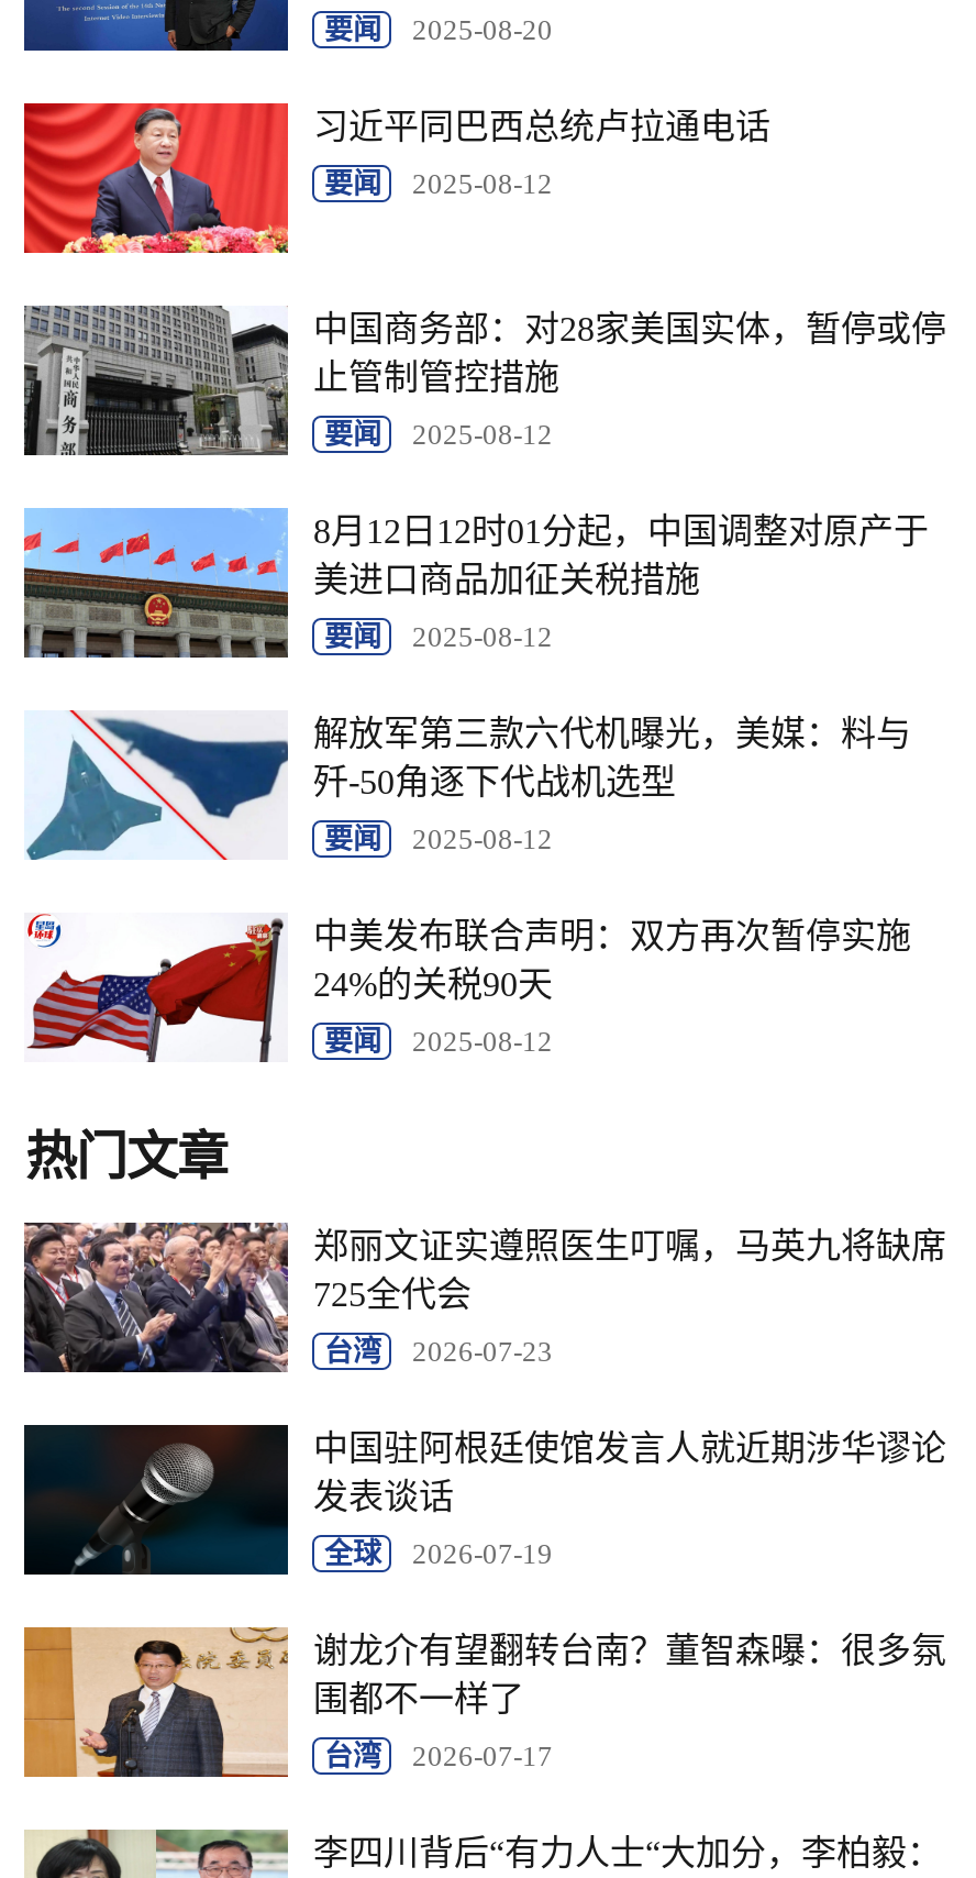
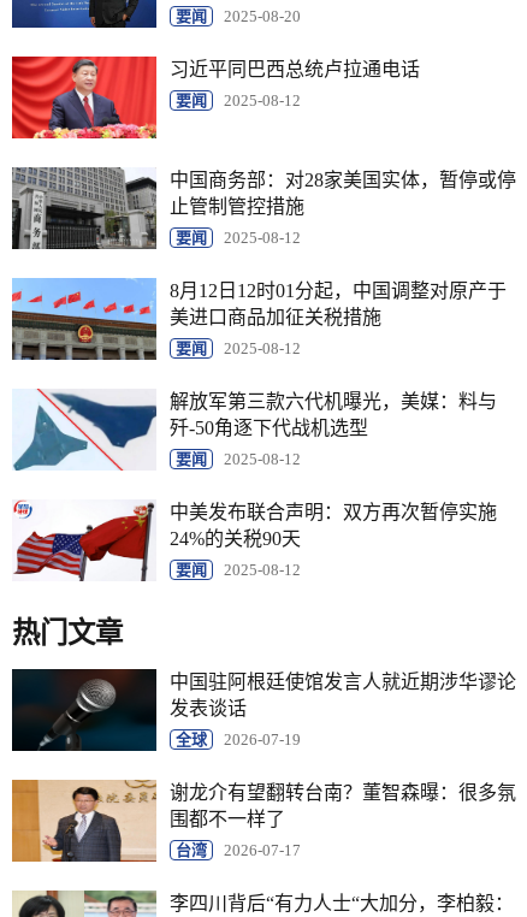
- [image]
- 郑丽文证实遵照医生叮嘱，马英九将缺席
- 725全代会
- 台湾
- 2026-07-23
